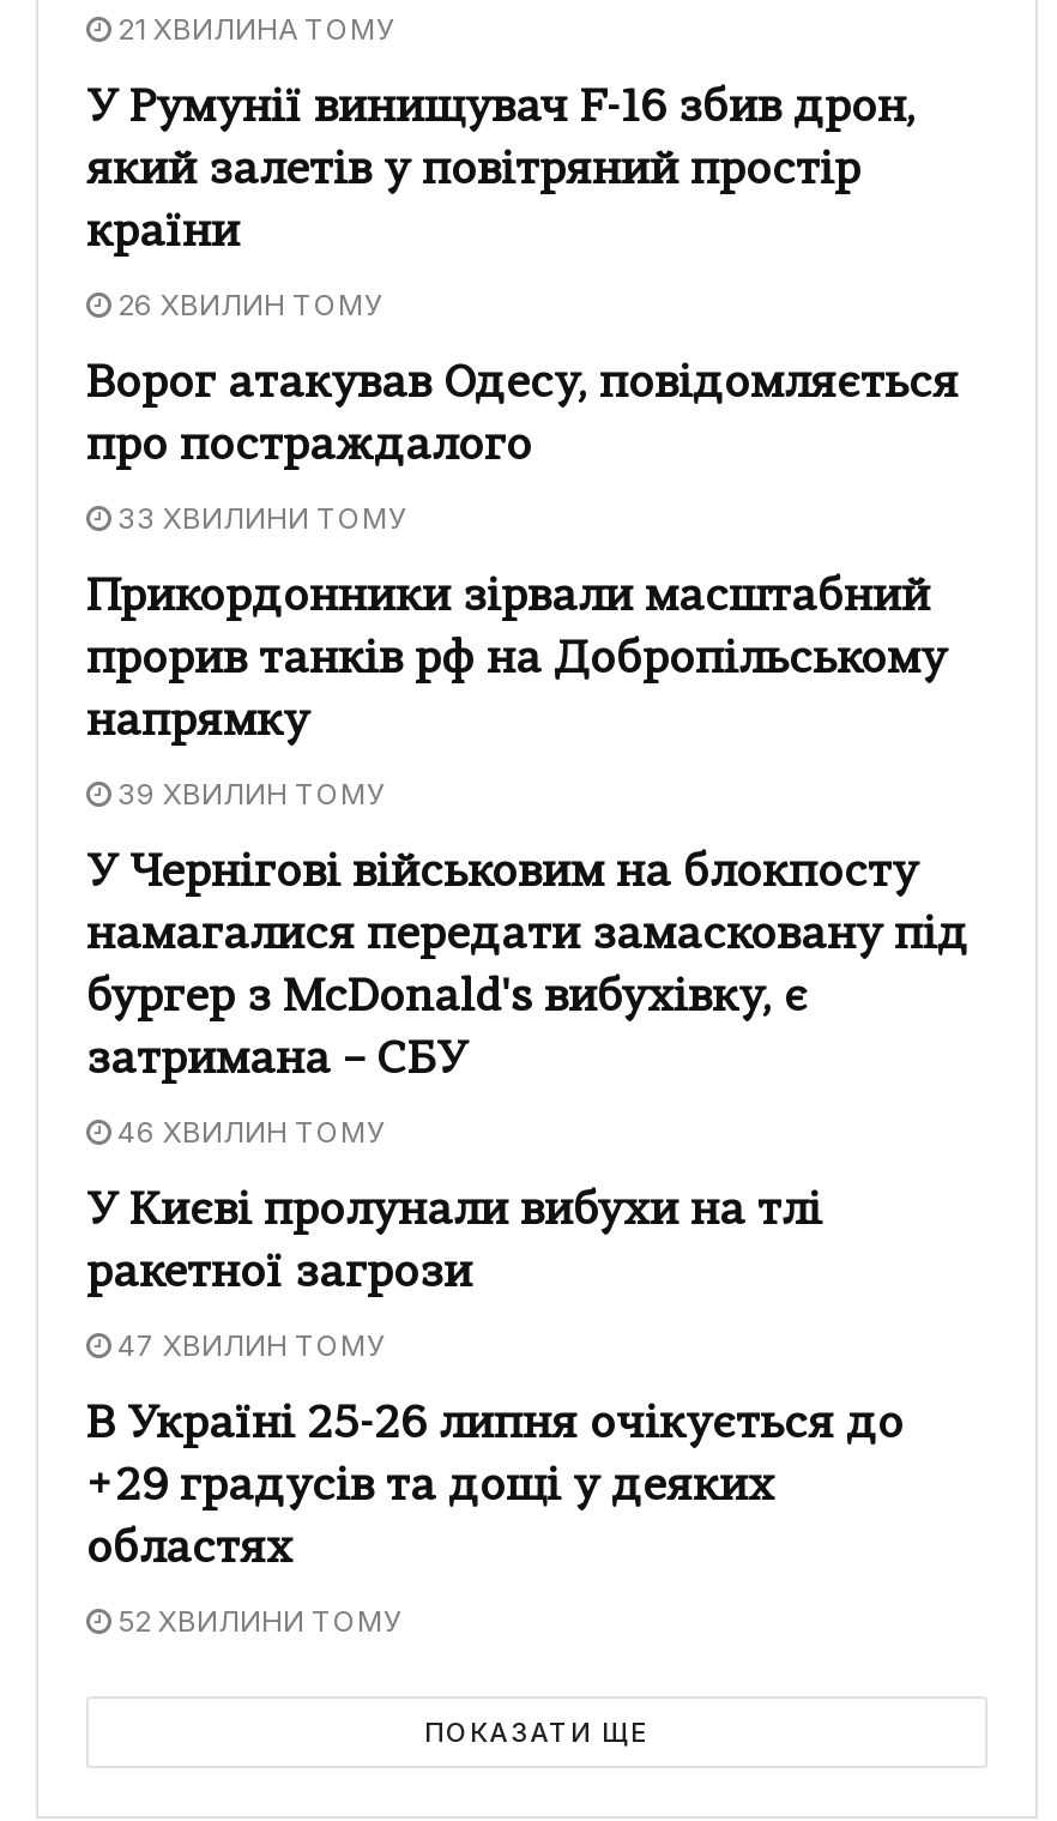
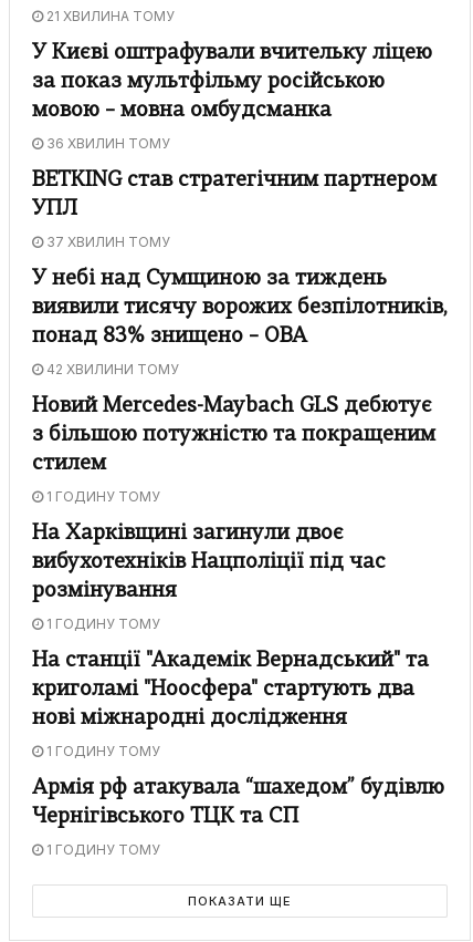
- У Румунії винищувач F-16 збив дрон,
- який залетів у повітряний простір
- країни
- 26 ХВИЛИН ТОМУ
- Ворог атакував Одесу, повідомляється
- про постраждалого
- 33 ХВИЛИНИ ТОМУ
- Прикордонники зірвали масштабний
- прорив танків рф на Добропільському
- напрямку
- 39 ХВИЛИН ТОМУ
- У Чернігові військовим на блокпосту
- намагалися передати замасковану під
- бургер з McDonald's вибухівку, є
- затримана – СБУ
- 46 ХВИЛИН ТОМУ
- У Києві пролунали вибухи на тлі
- ракетної загрози
- 47 ХВИЛИН ТОМУ
- В Україні 25-26 липня очікується до
- +29 градусів та дощі у деяких
- областях
- 52 ХВИЛИНИ ТОМУ
+ У Києві оштрафували вчительку ліцею
+ за показ мультфільму російською
+ мовою – мовна омбудсманка
+ 36 ХВИЛИН ТОМУ
+ BETKING став стратегічним партнером
+ УПЛ
+ 37 ХВИЛИН ТОМУ
+ У небі над Сумщиною за тиждень
+ виявили тисячу ворожих безпілотників,
+ понад 83% знищено – ОВА
+ 42 ХВИЛИНИ ТОМУ
+ Новий Mercedes-Maybach GLS дебютує
+ з більшою потужністю та покращеним
+ стилем
+ 1 ГОДИНУ ТОМУ
+ На Харківщині загинули двоє
+ вибухотехніків Нацполіції під час
+ розмінування
+ 1 ГОДИНУ ТОМУ
+ На станції "Академік Вернадський" та
+ криголамі "Ноосфера" стартують два
+ нові міжнародні дослідження
+ 1 ГОДИНУ ТОМУ
+ Армія рф атакувала “шахедом” будівлю
+ Чернігівського ТЦК та СП
+ 1 ГОДИНУ ТОМУ
